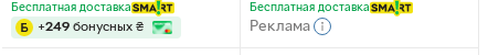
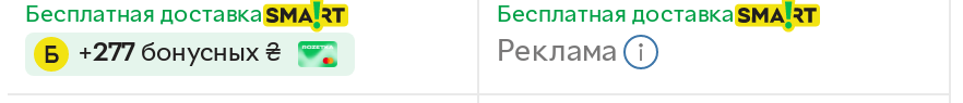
- +249 бонусных ₴
+ +277 бонусных ₴
